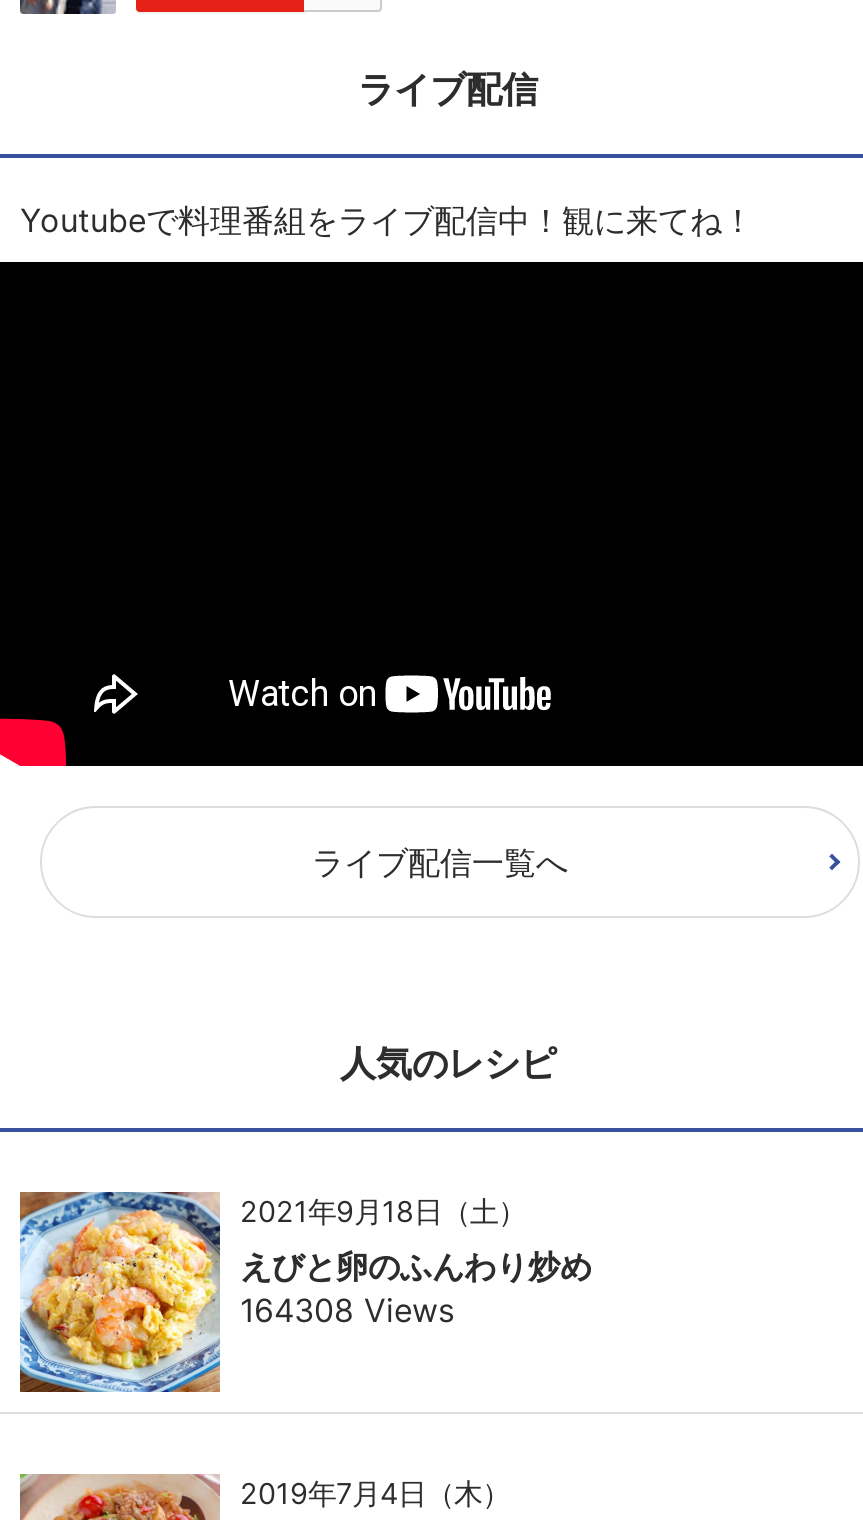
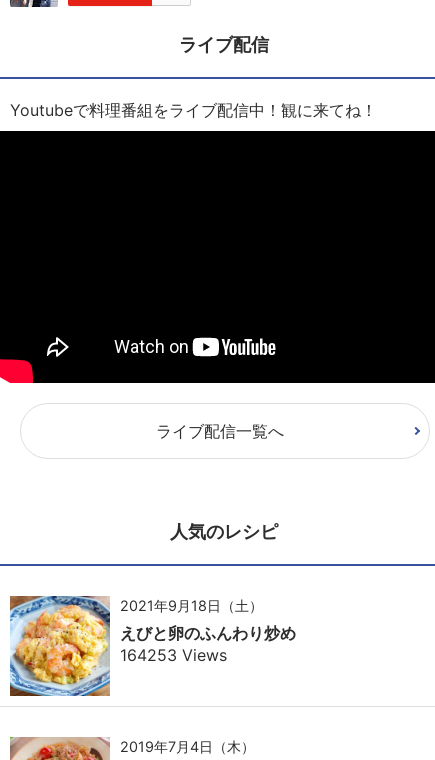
- 164308 Views
+ 164253 Views
